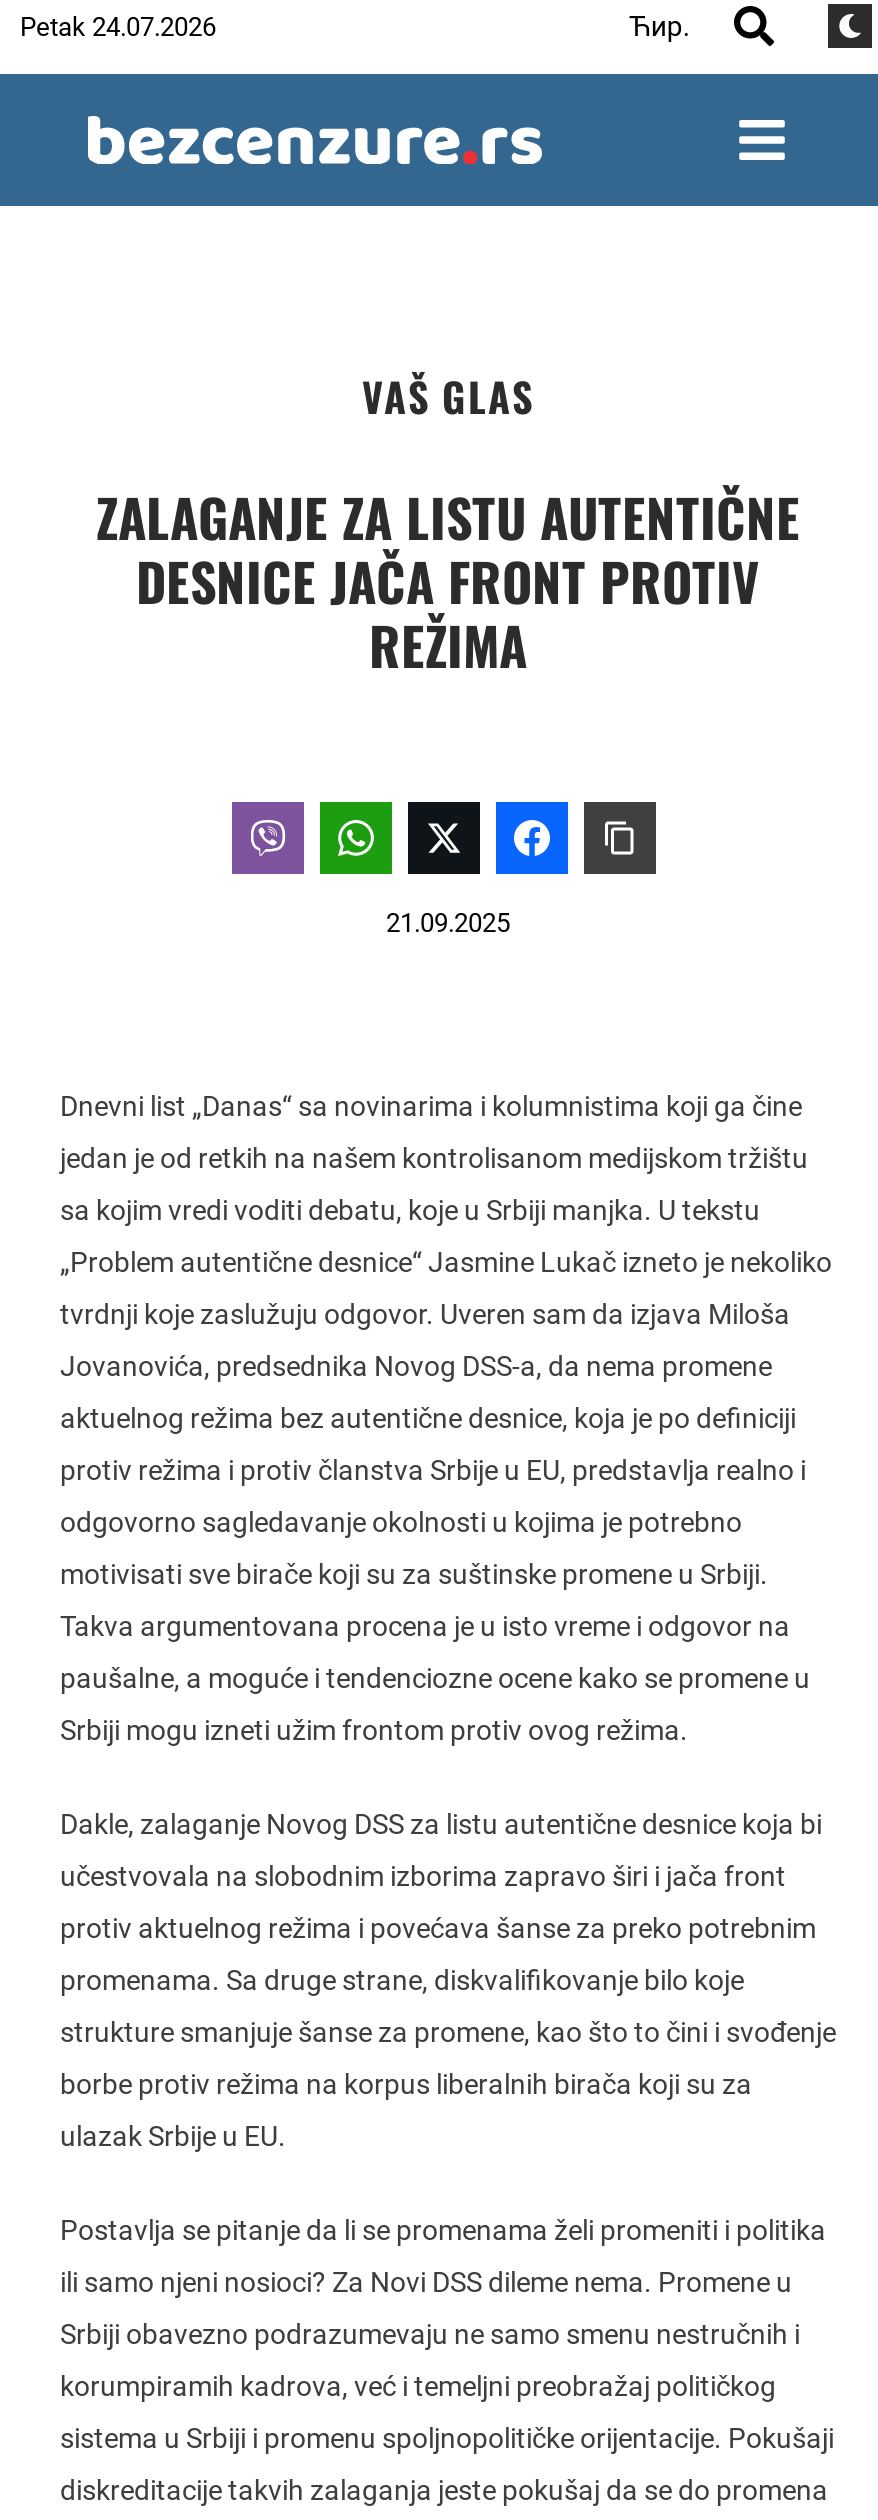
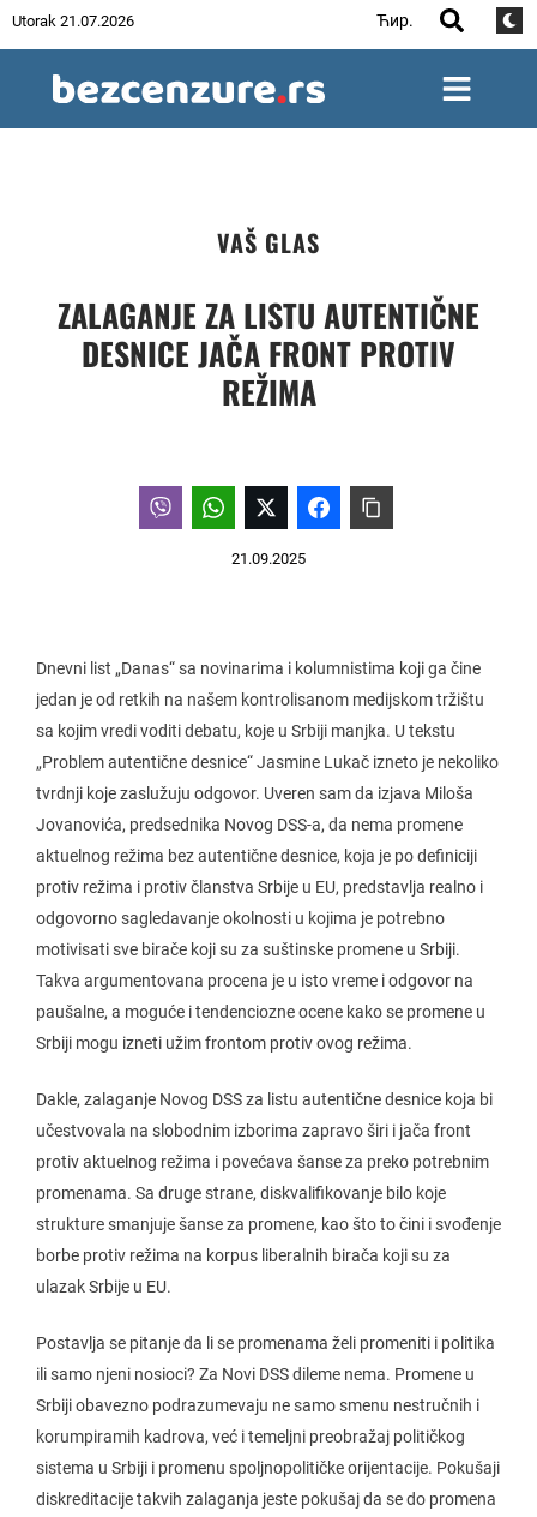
- Petak 24.07.2026
+ Utorak 21.07.2026
